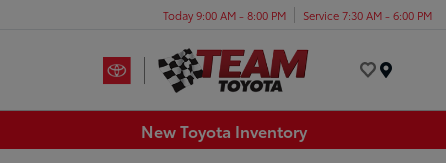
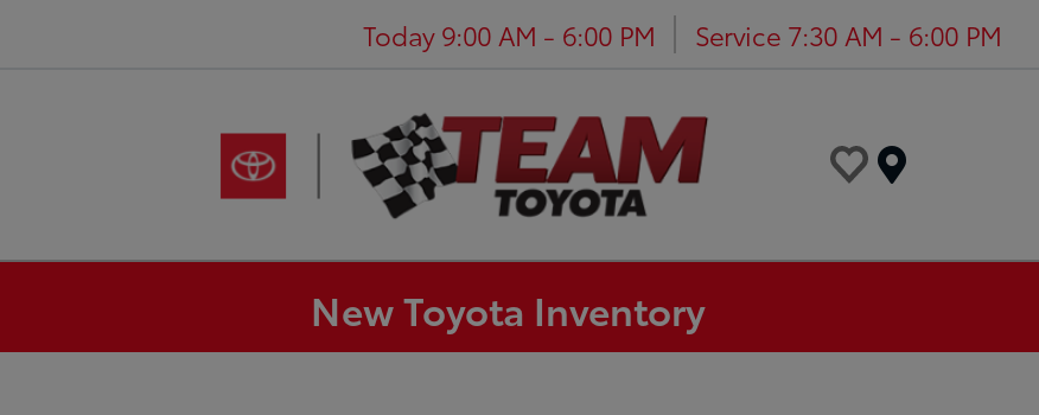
- Today 9:00 AM - 8:00 PM Service 7:30 AM - 6:00 PM
+ Today 9:00 AM - 6:00 PM Service 7:30 AM - 6:00 PM
